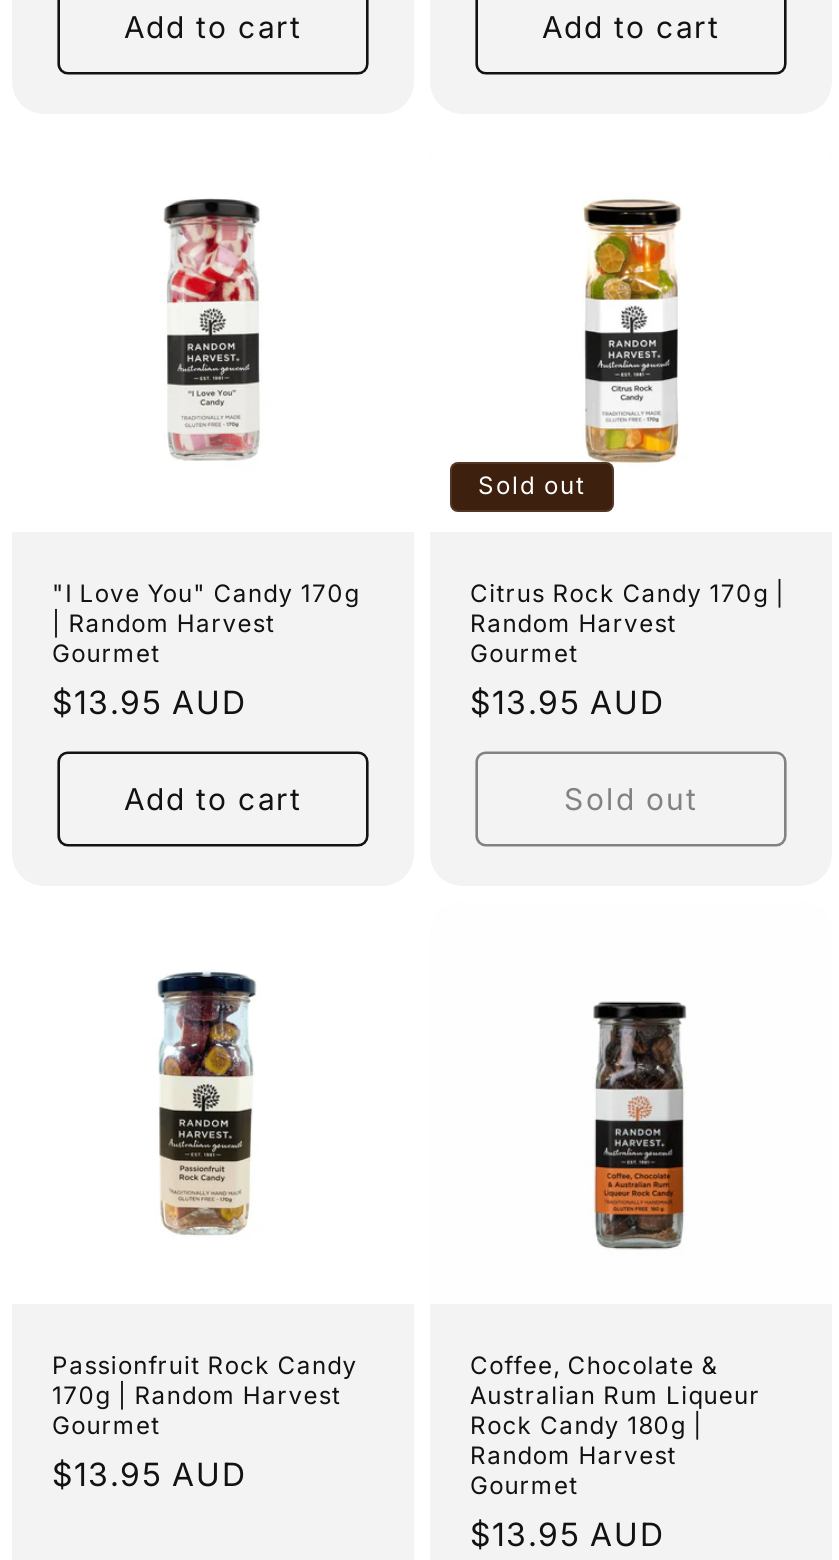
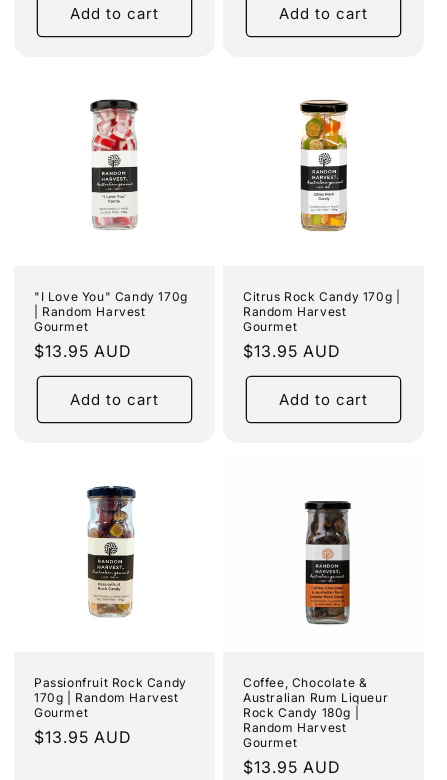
- Sold out

- Sold out
+ Add to cart
